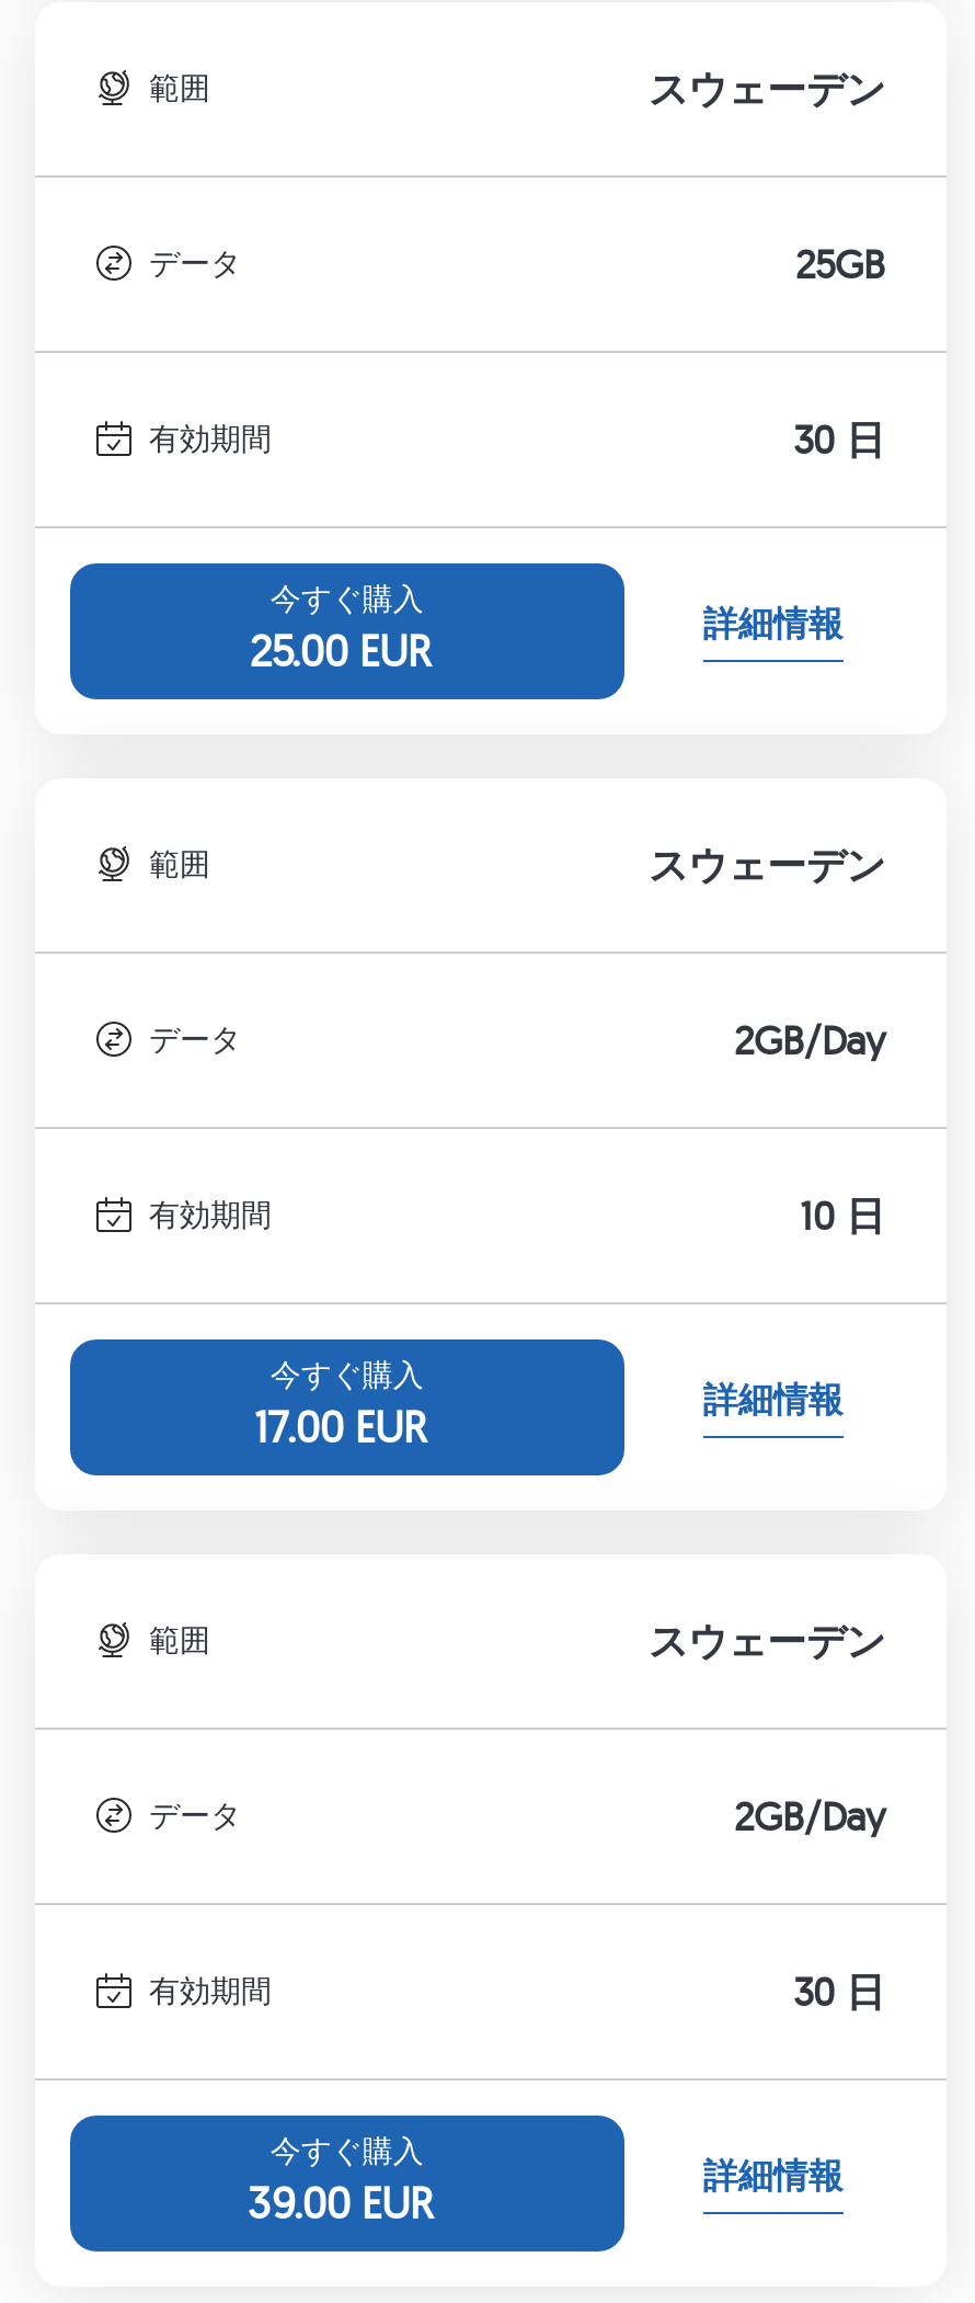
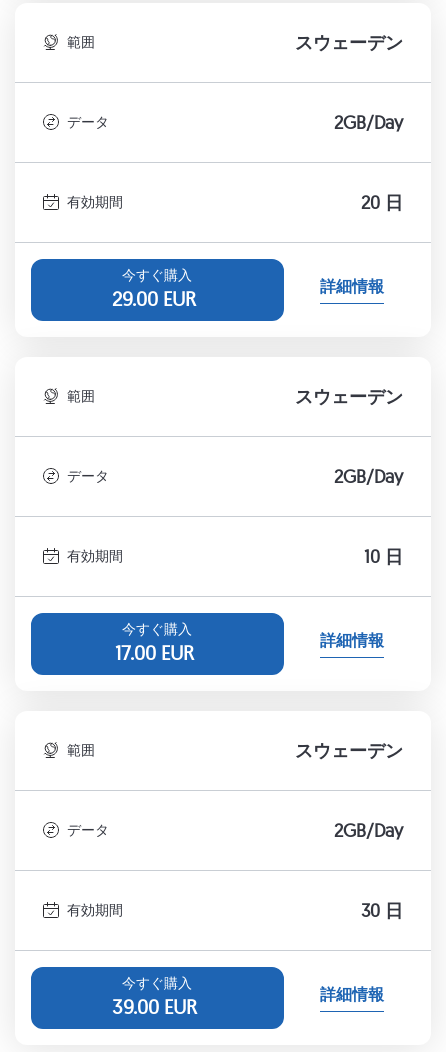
- 25GB
+ 2GB/Day

- 30 日
+ 20 日

- 25.00 EUR
+ 29.00 EUR
